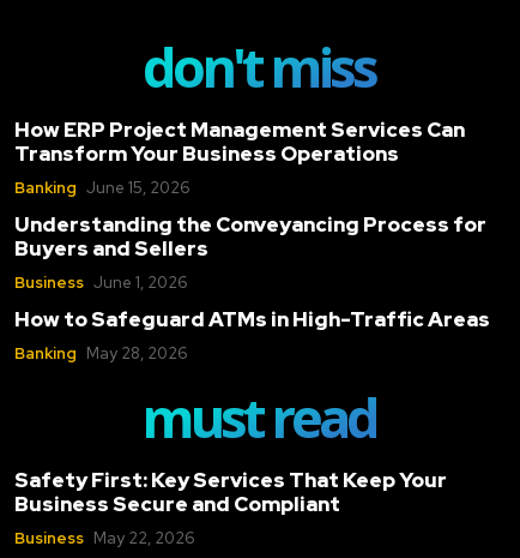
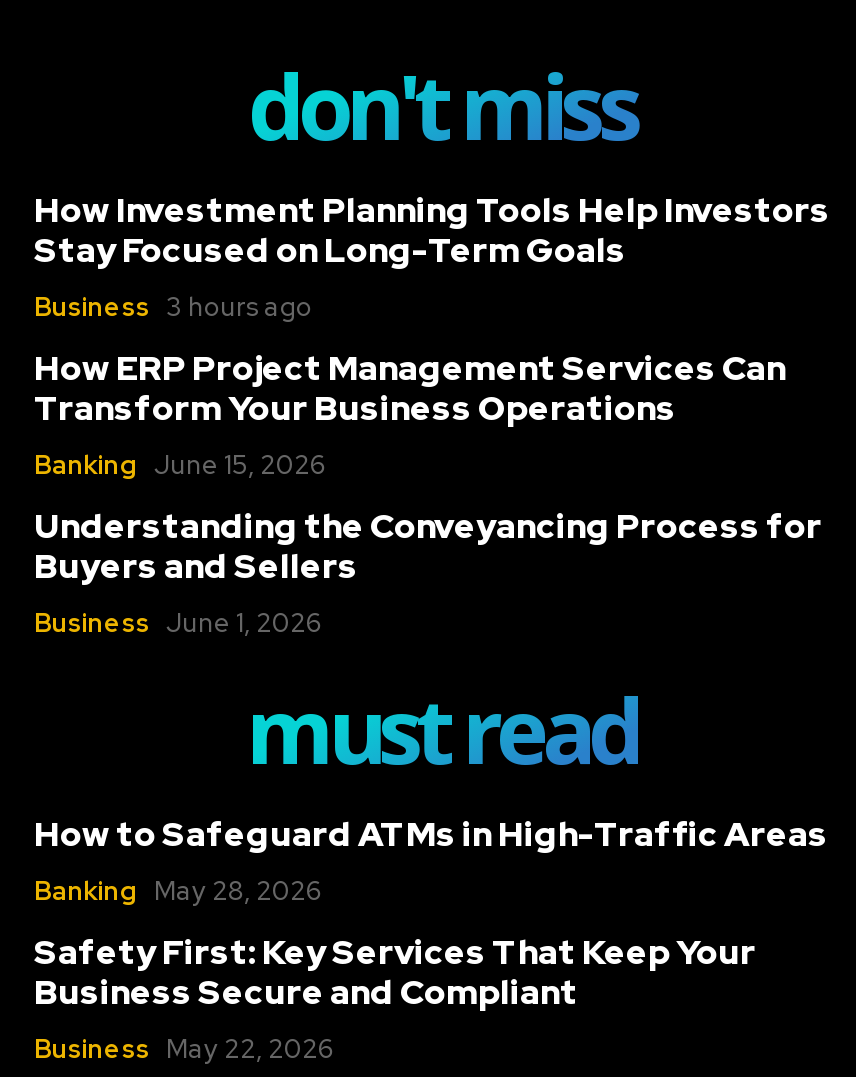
+ How Investment Planning Tools Help Investors
+ Stay Focused on Long-Term Goals
+ Business 3 hours ago

moved down: How to Safeguard ATMs in High-Traffic Areas | Banking May 28, 2026

moved up: must read
